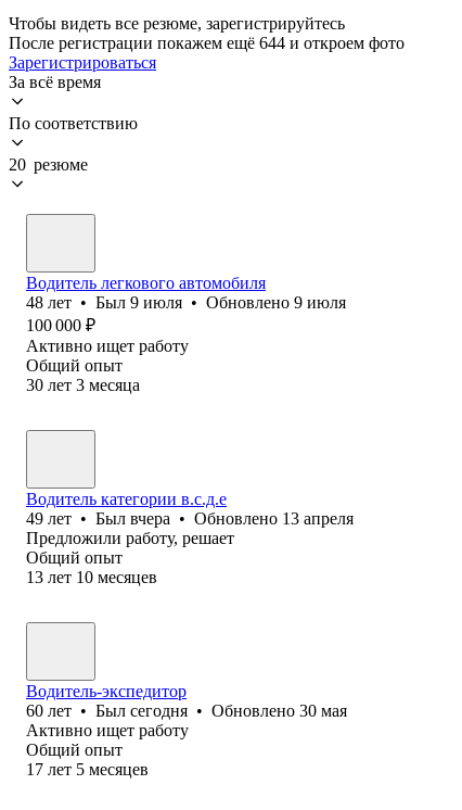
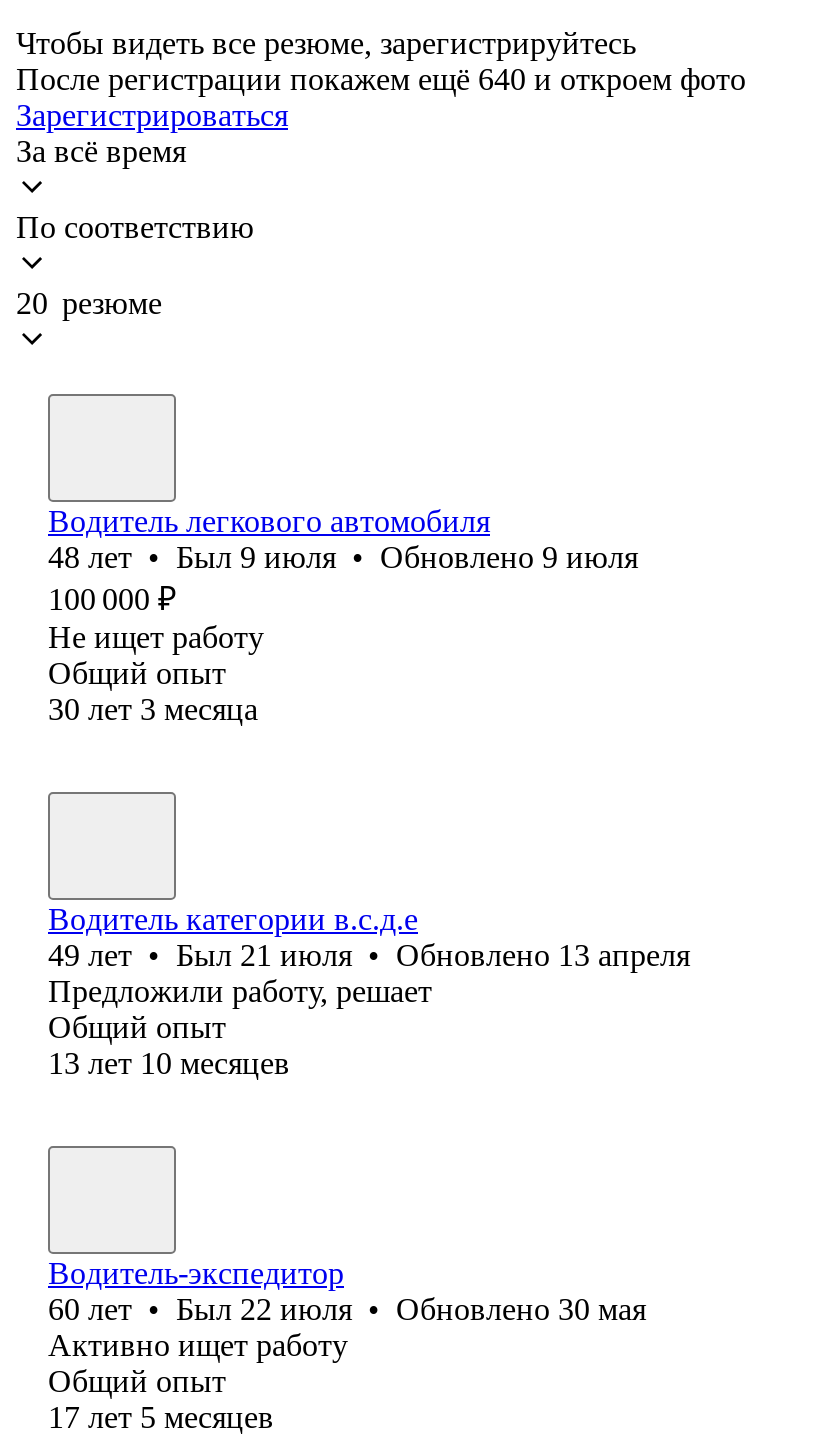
- После регистрации покажем ещё 644 и откроем фото
+ После регистрации покажем ещё 640 и откроем фото

- Активно ищет работу
+ Не ищет работу

- 49 лет • Был вчера • Обновлено 13 апреля
+ 49 лет • Был 21 июля • Обновлено 13 апреля

- 60 лет • Был сегодня • Обновлено 30 мая
+ 60 лет • Был 22 июля • Обновлено 30 мая
